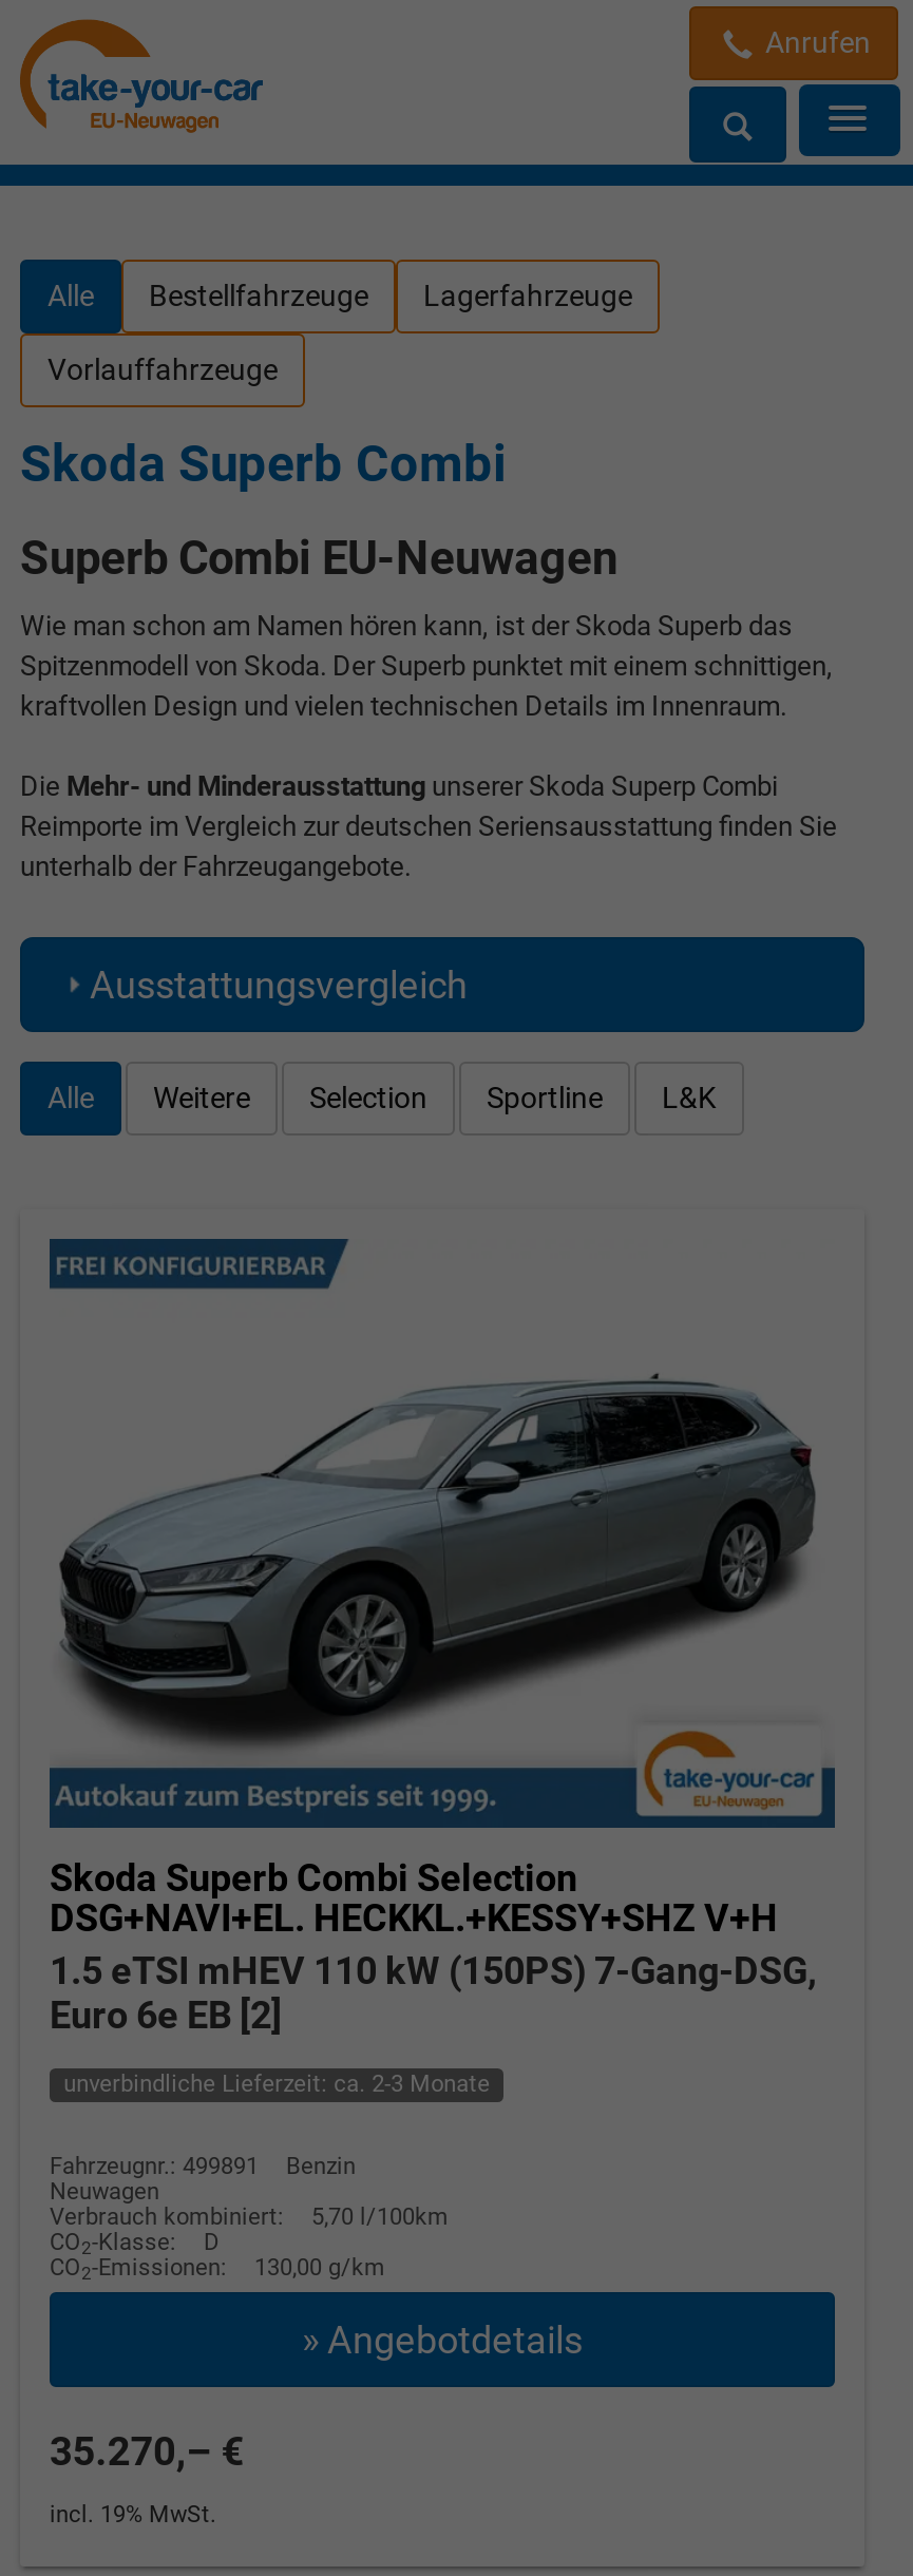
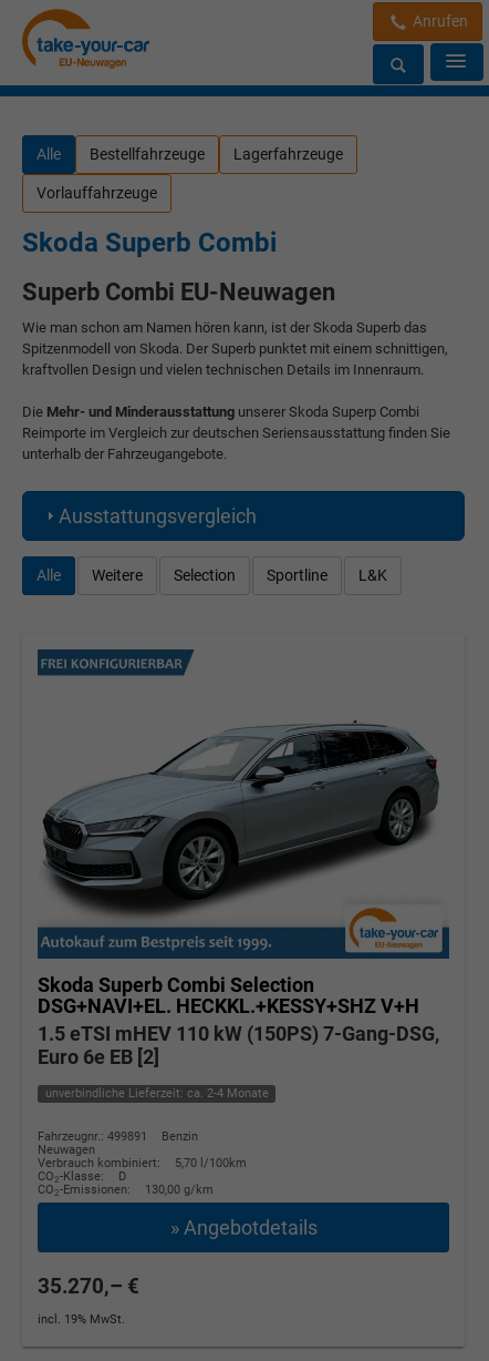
- unverbindliche Lieferzeit: ca. 2-3 Monate
+ unverbindliche Lieferzeit: ca. 2-4 Monate
